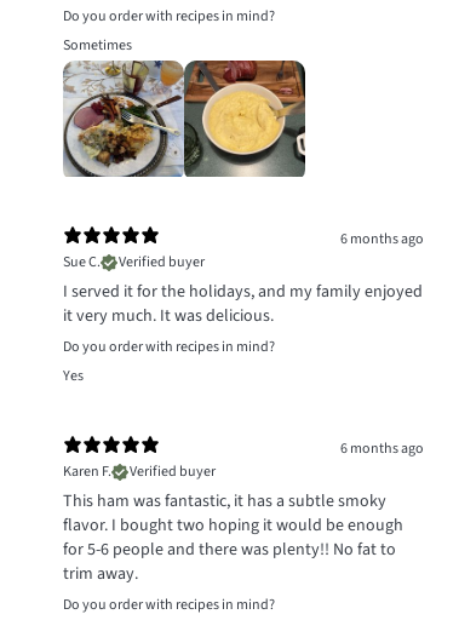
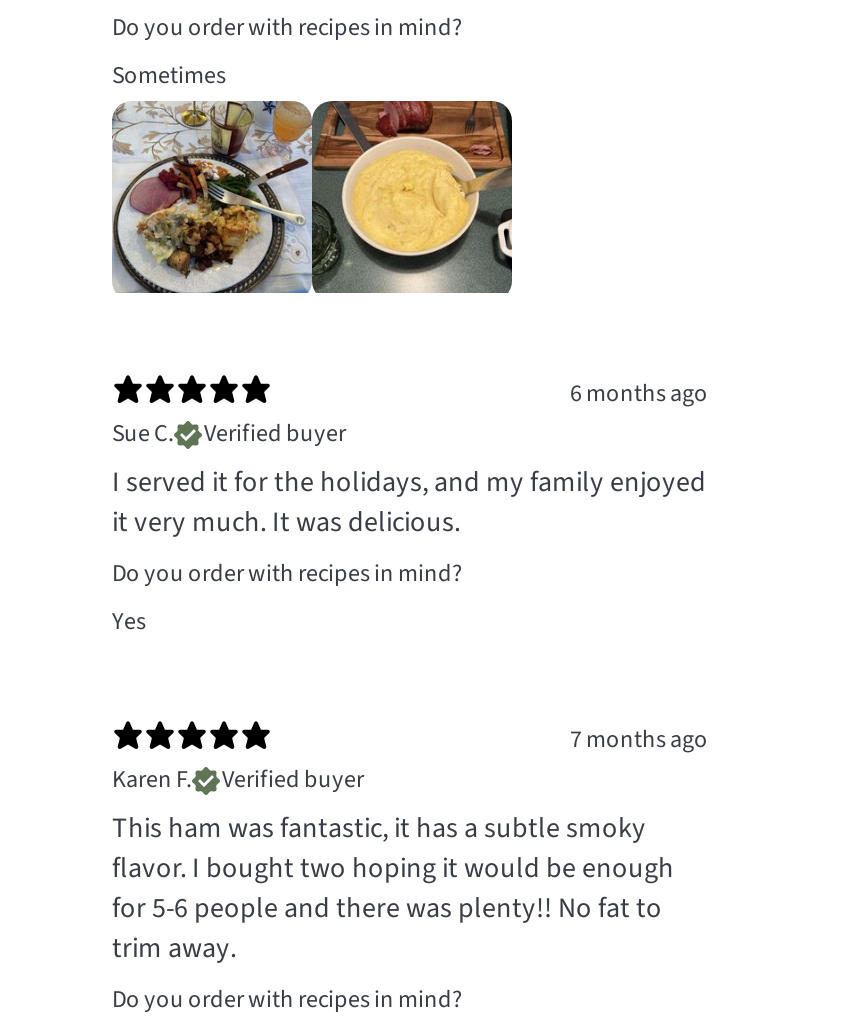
- 6 months ago
+ 7 months ago
